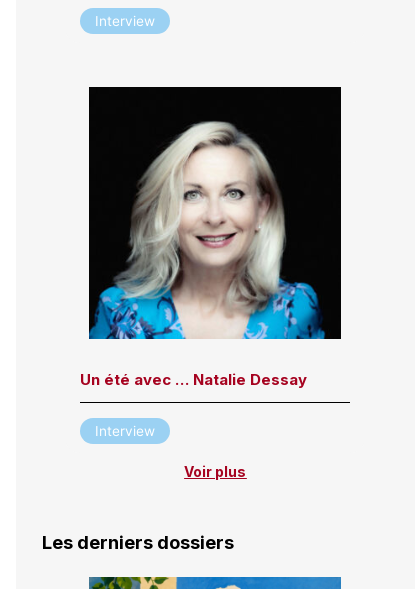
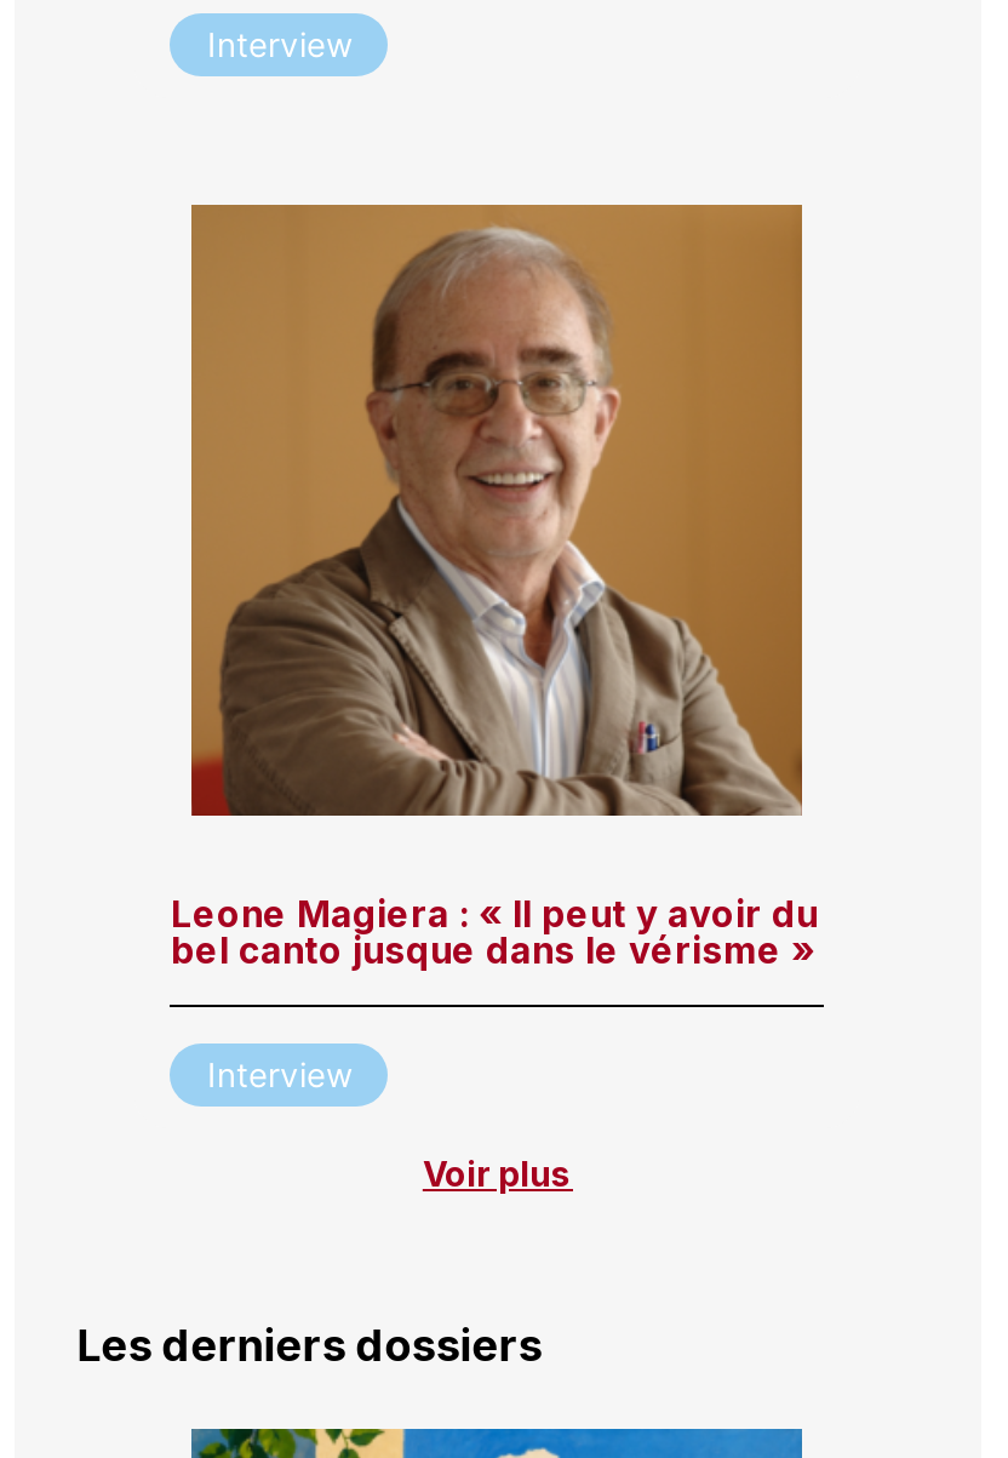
- [image]
- Un été avec … Natalie Dessay
+ [image]
+ Leone Magiera : « Il peut y avoir du
+ bel canto jusque dans le vérisme »
